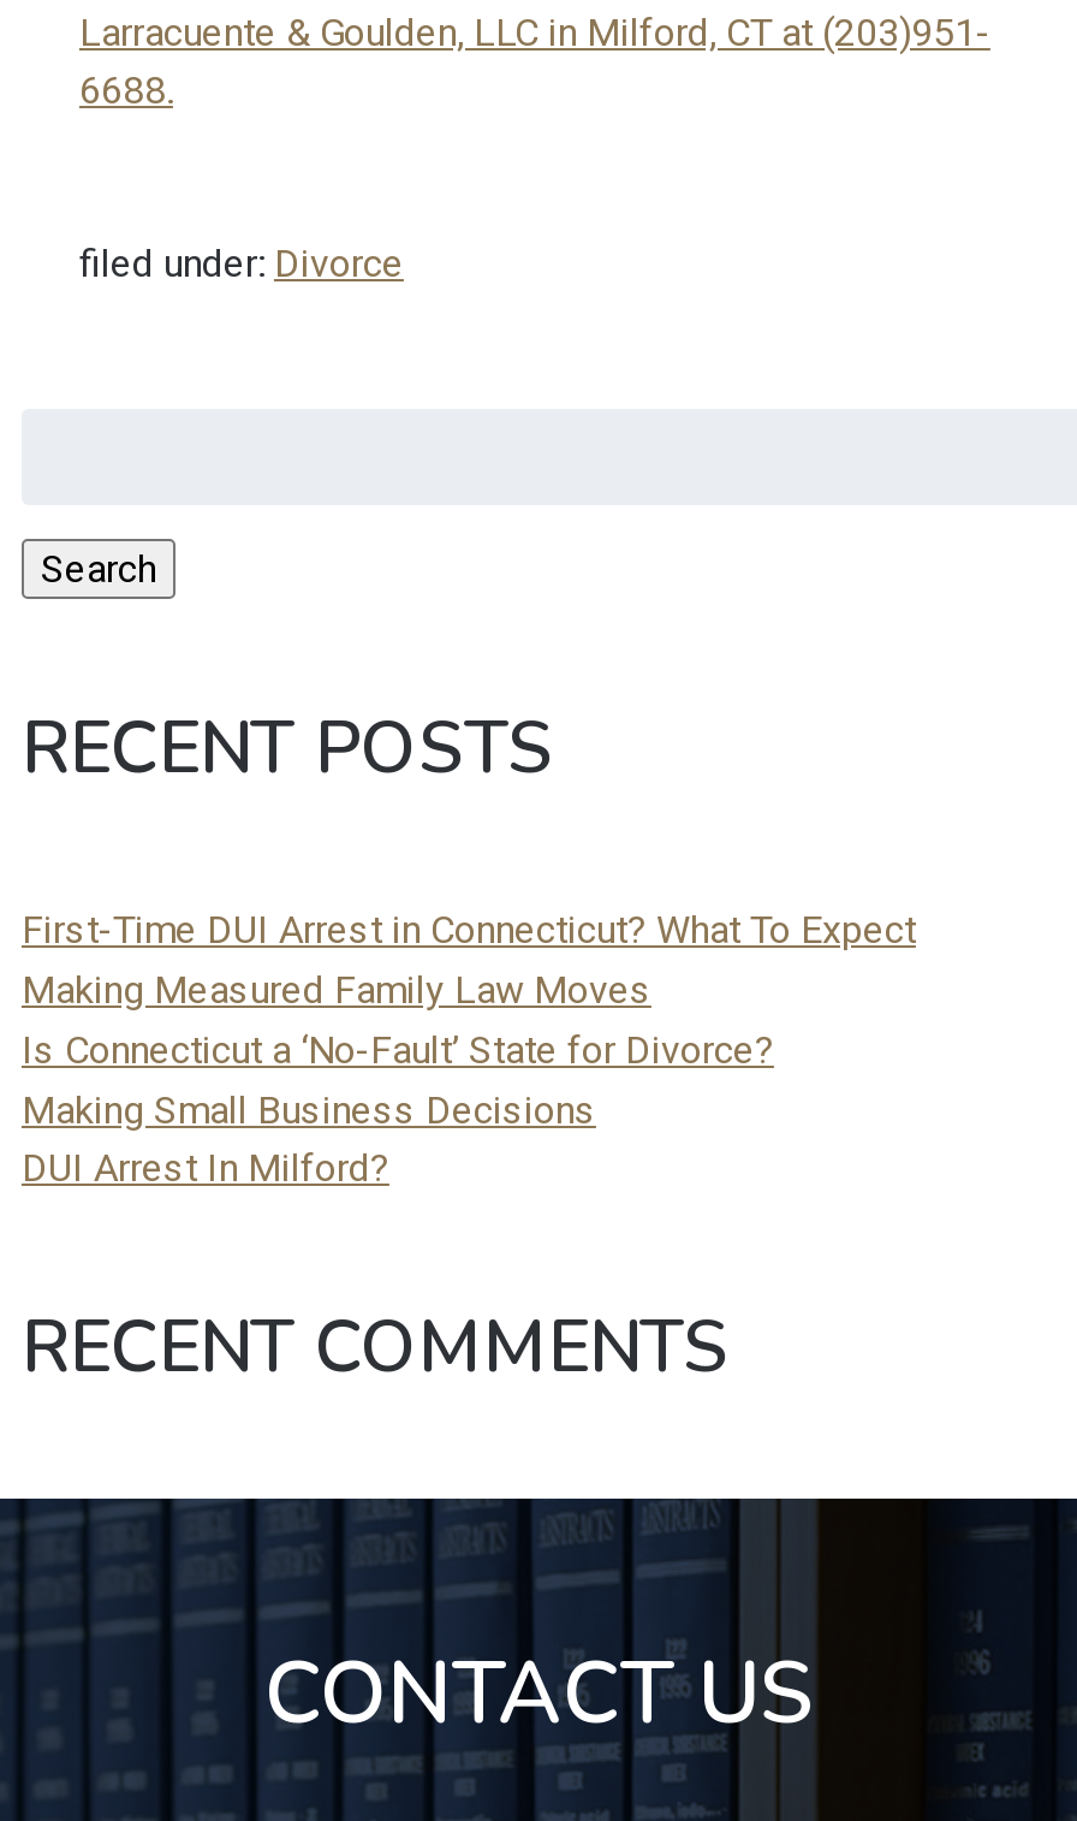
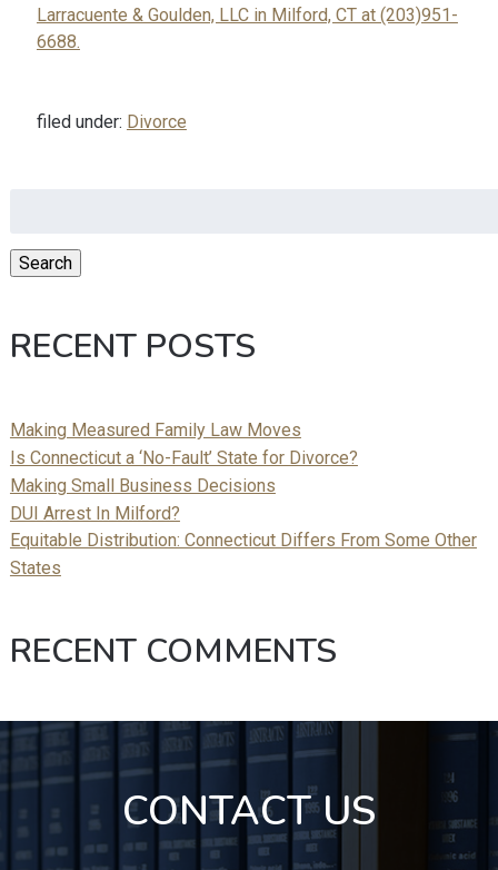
- First-Time DUI Arrest in Connecticut? What To Expect

moved up: Making Measured Family Law Moves | Is Connecticut a ‘No-Fault’ State for Divorce? | Making Small Business Decisions | DUI Arrest In Milford?

+ Equitable Distribution: Connecticut Differs From Some Other
+ States
